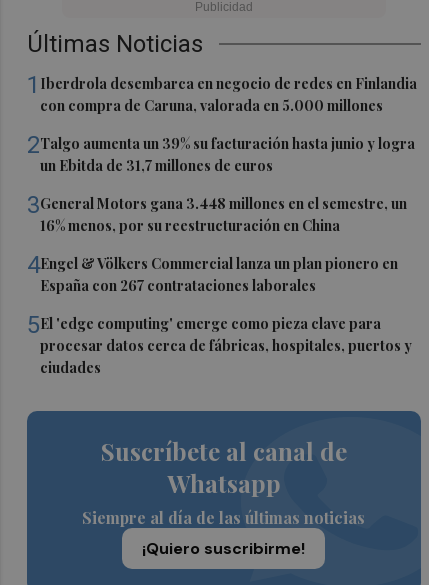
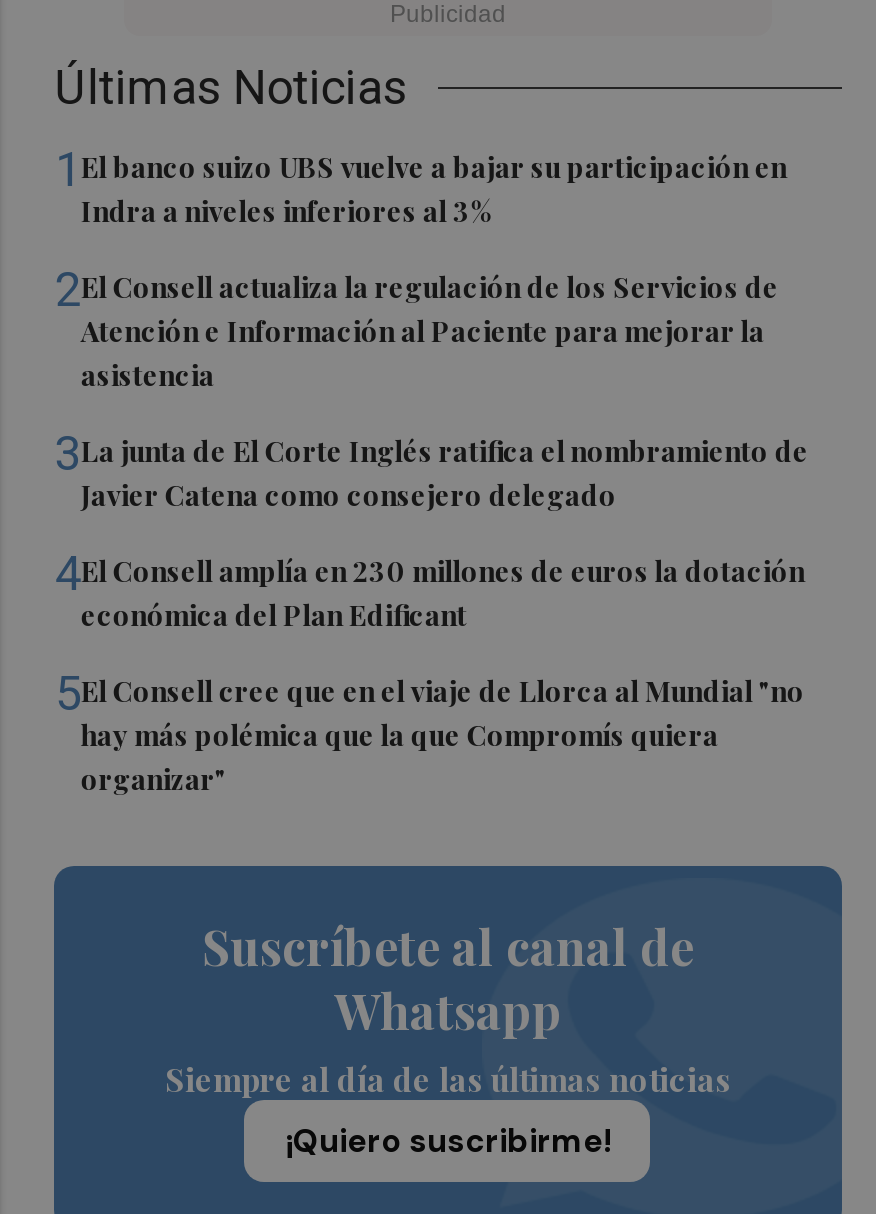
- 1 Iberdrola desembarca en negocio de redes en Finlandia
- con compra de Caruna, valorada en 5.000 millones
+ 1 El banco suizo UBS vuelve a bajar su participación en
+ Indra a niveles inferiores al 3%

- 2Talgo aumenta un 39% su facturación hasta junio y logra
- un Ebitda de 31,7 millones de euros
+ 2El Consell actualiza la regulación de los Servicios de
+ Atención e Información al Paciente para mejorar la
+ asistencia

- 3General Motors gana 3.448 millones en el semestre, un
- 16% menos, por su reestructuración en China
+ 3La junta de El Corte Inglés ratifica el nombramiento de
+ Javier Catena como consejero delegado

- 4Engel & Völkers Commercial lanza un plan pionero en
- España con 267 contrataciones laborales
+ 4El Consell amplía en 230 millones de euros la dotación
+ económica del Plan Edificant

- 5El 'edge computing' emerge como pieza clave para
- procesar datos cerca de fábricas, hospitales, puertos y
- ciudades
+ 5El Consell cree que en el viaje de Llorca al Mundial "no
+ hay más polémica que la que Compromís quiera
+ organizar"
